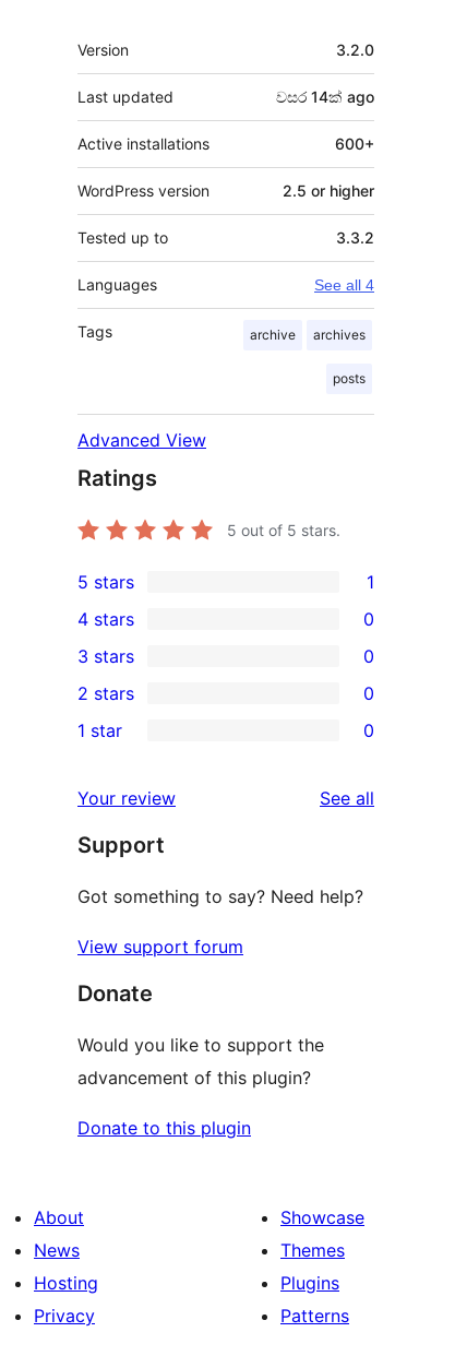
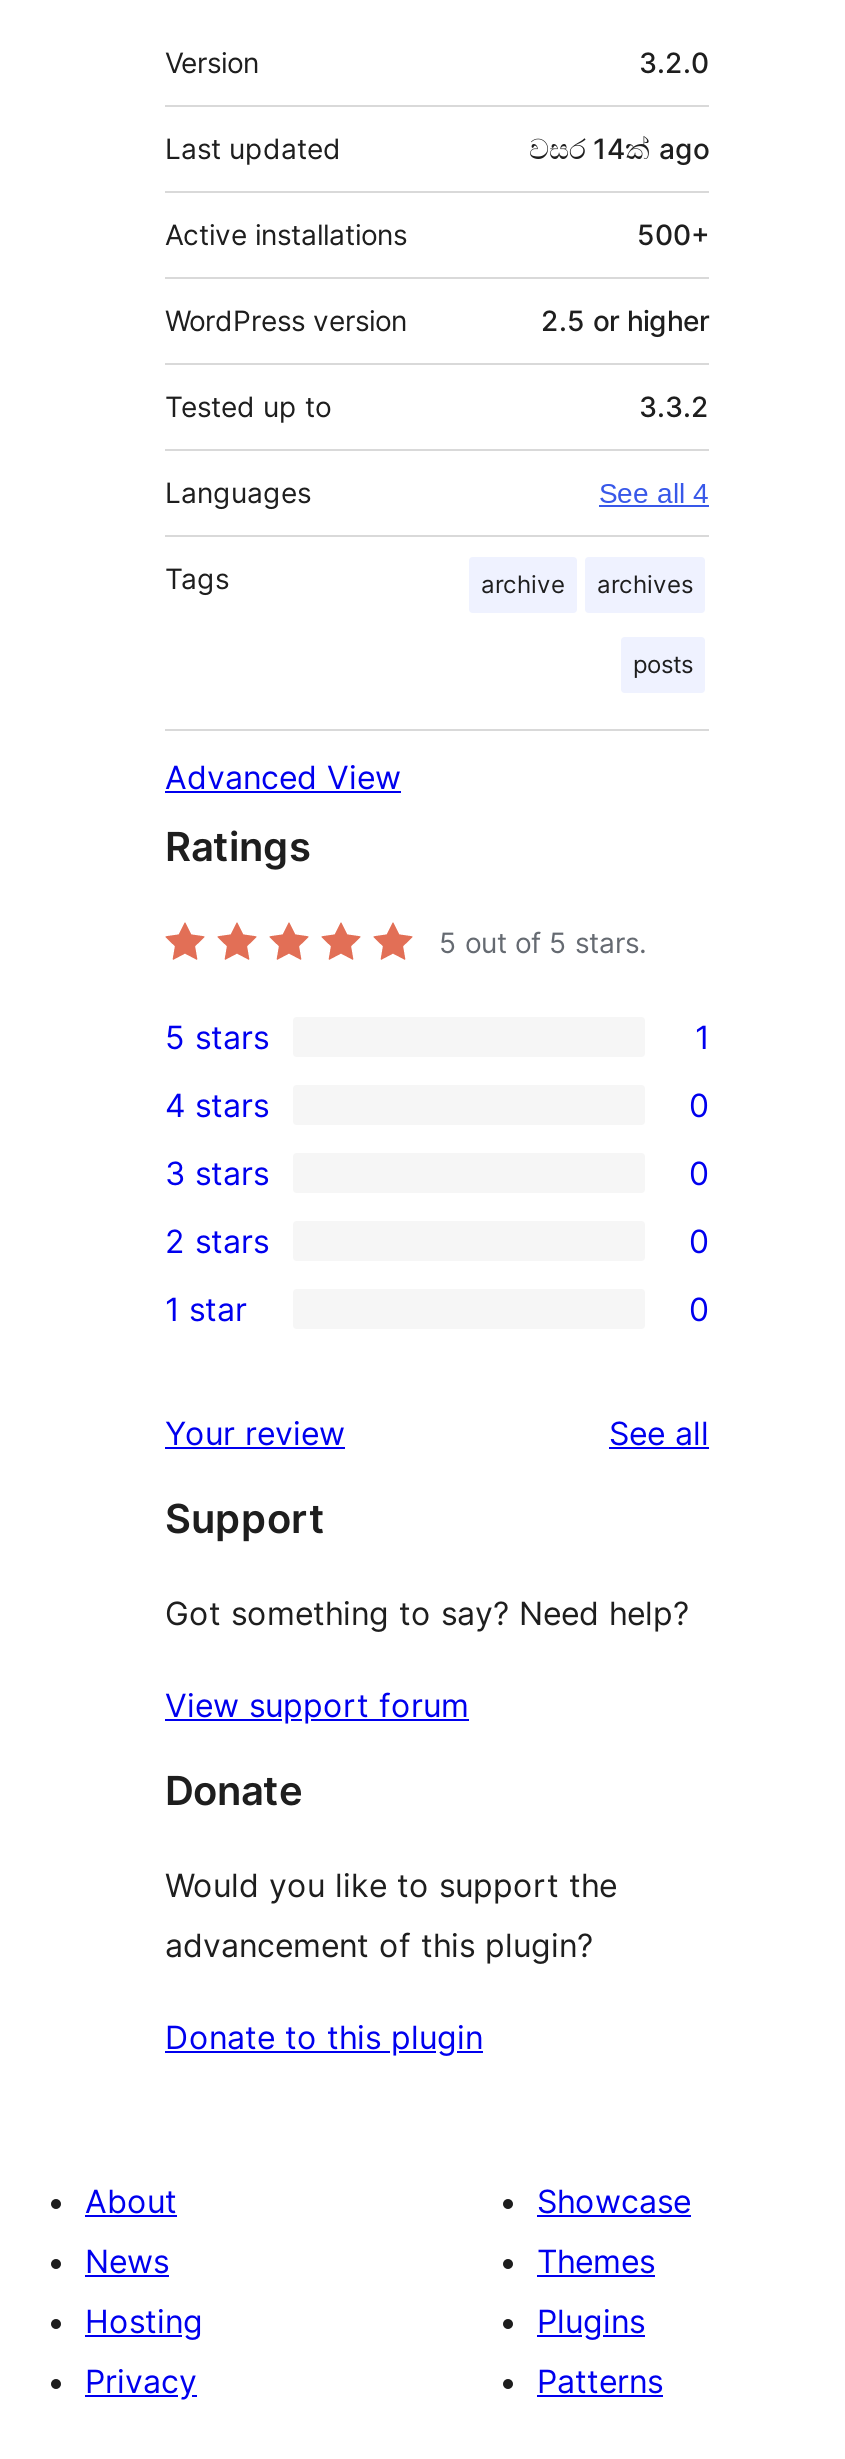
- 600+
+ 500+
